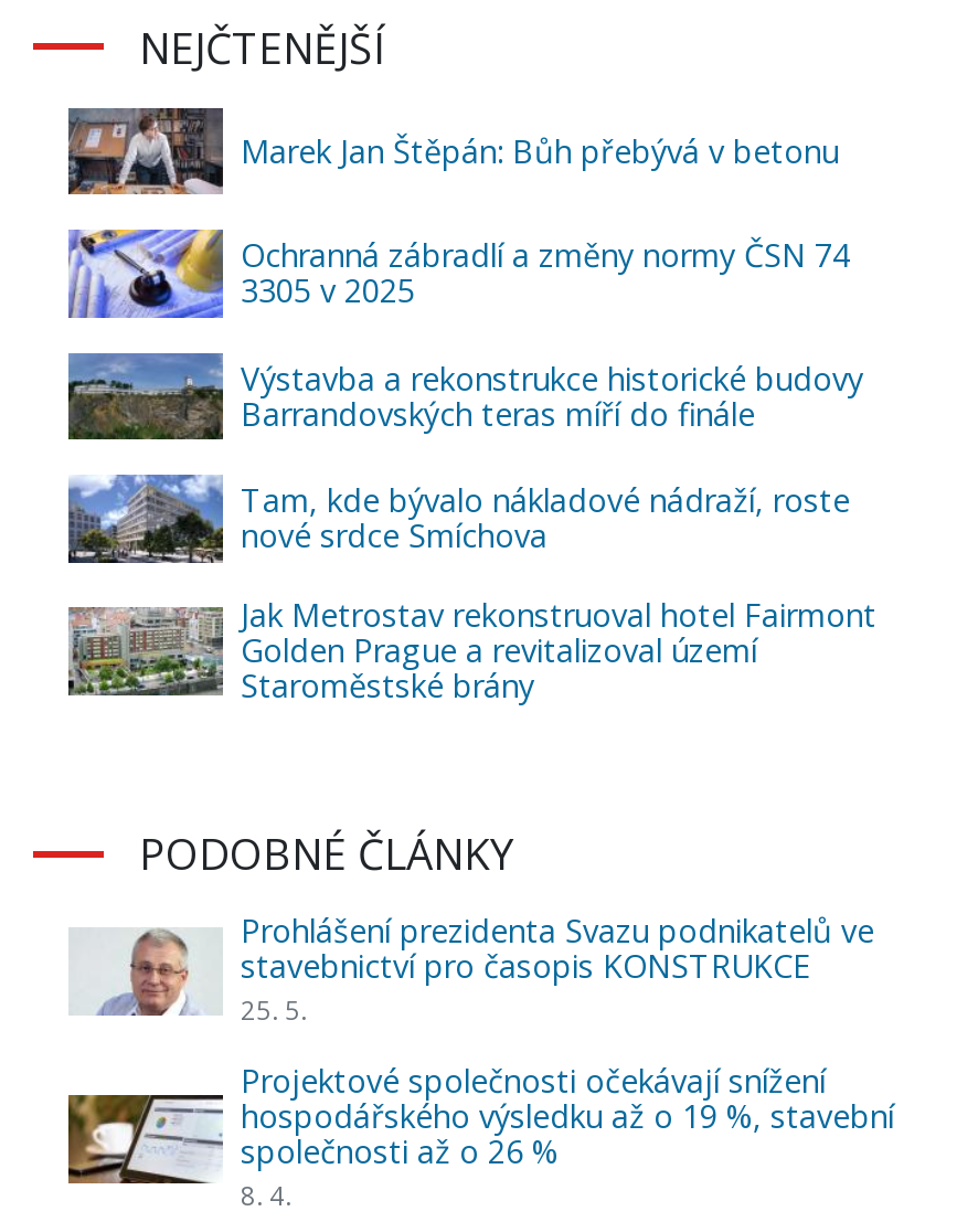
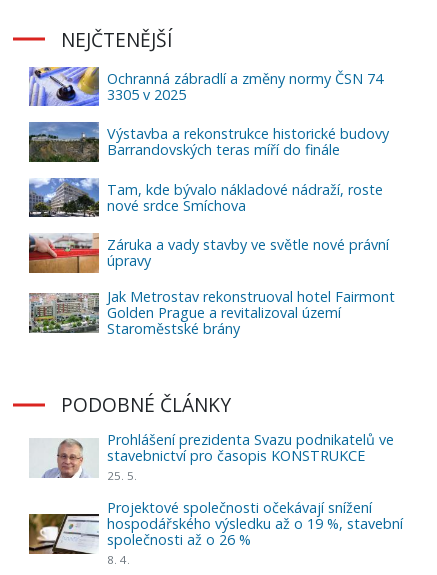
- [image]
- Marek Jan Štěpán: Bůh přebývá v betonu

moved up: [image] | Ochranná zábradlí a změny normy ČSN 74 | 3305 v 2025 | Výstavba a rekonstrukce historické budovy | Barrandovských teras míří do finále | Tam, kde bývalo nákladové nádraží, roste | nové srdce Smíchova

+ [image]
+ Záruka a vady stavby ve světle nové právní
+ úpravy
